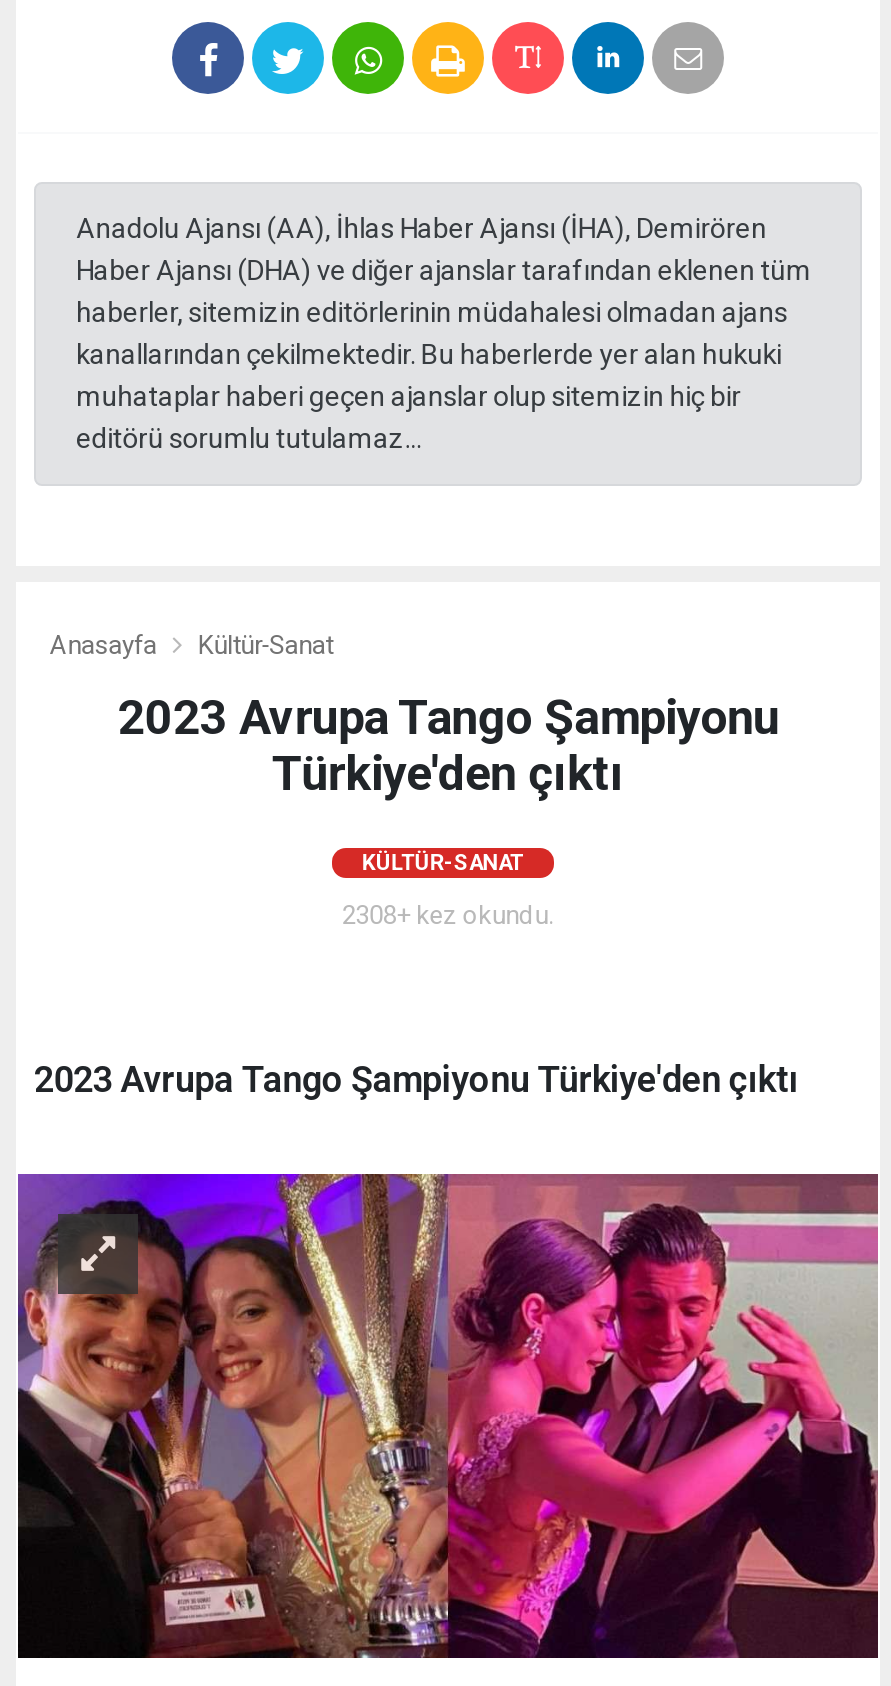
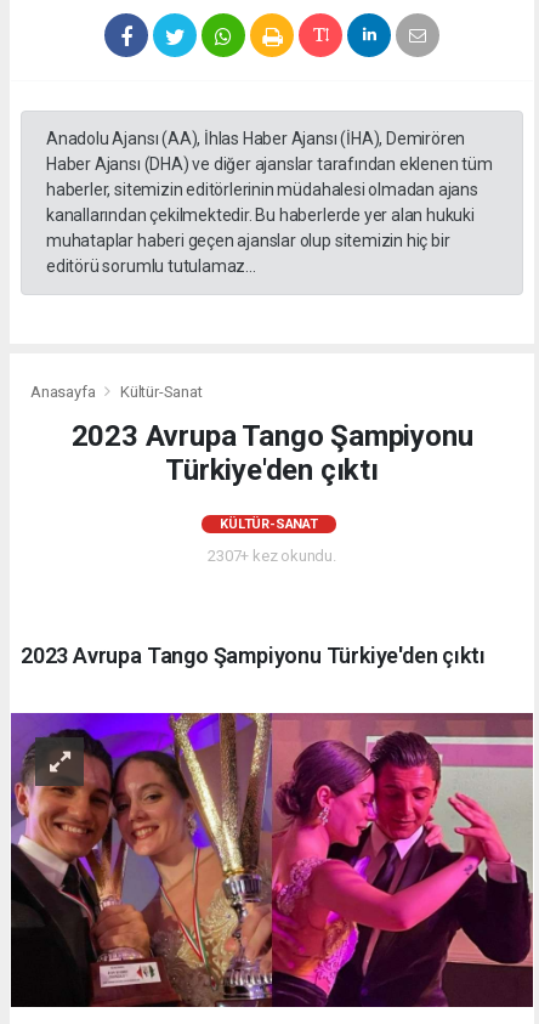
- 2308+ kez okundu.
+ 2307+ kez okundu.
